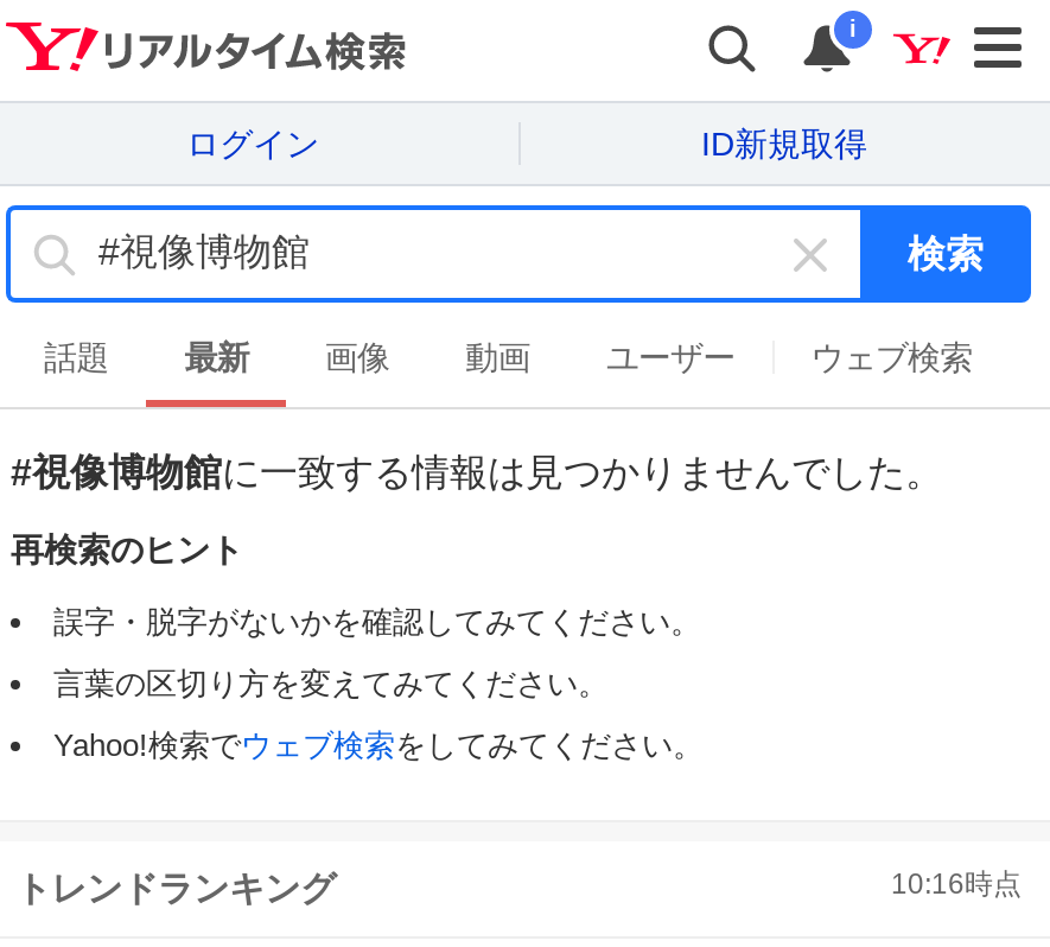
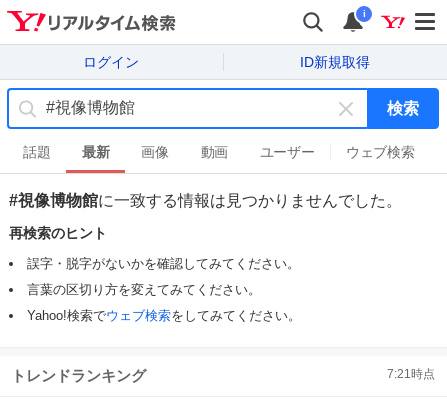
- 10:16時点
+ 7:21時点
